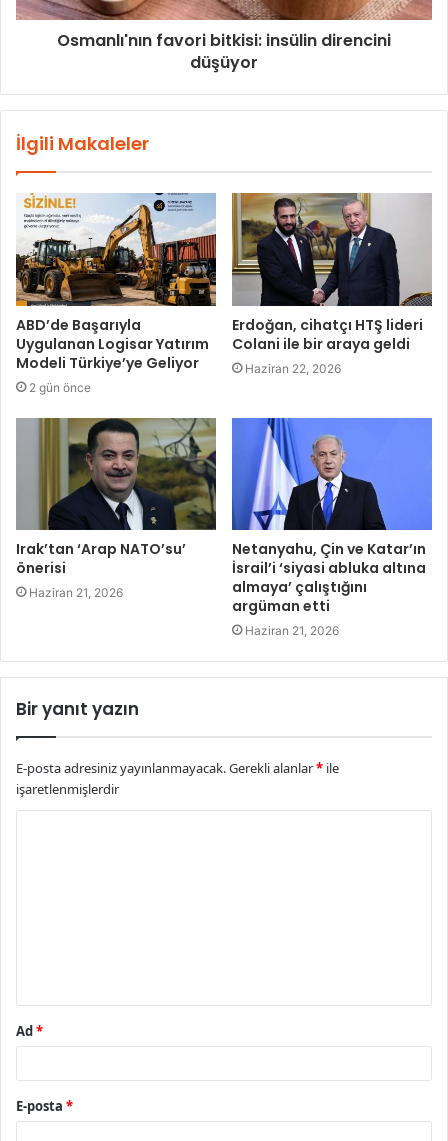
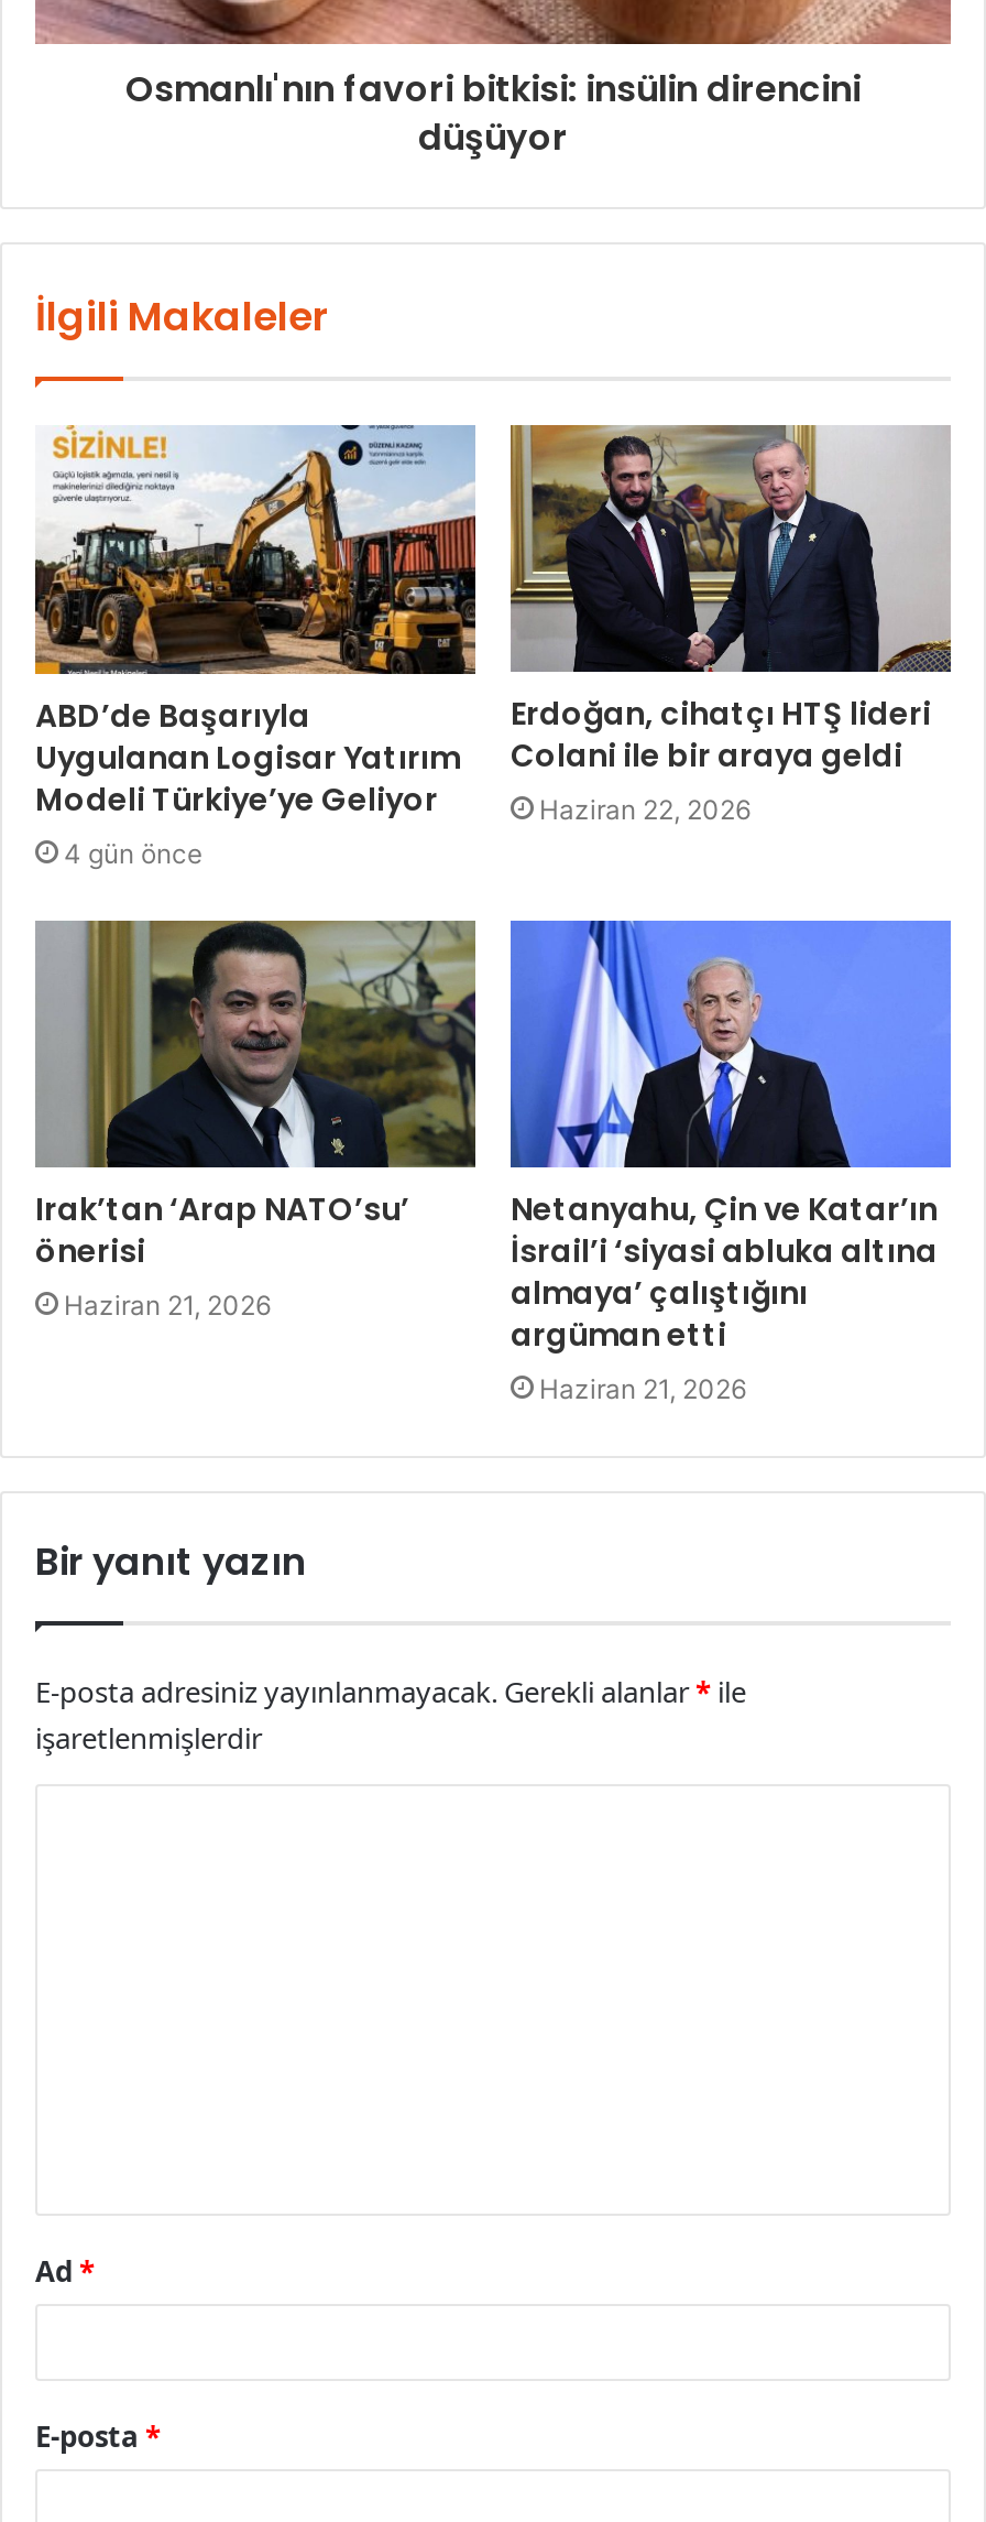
- 2 gün önce
+ 4 gün önce
